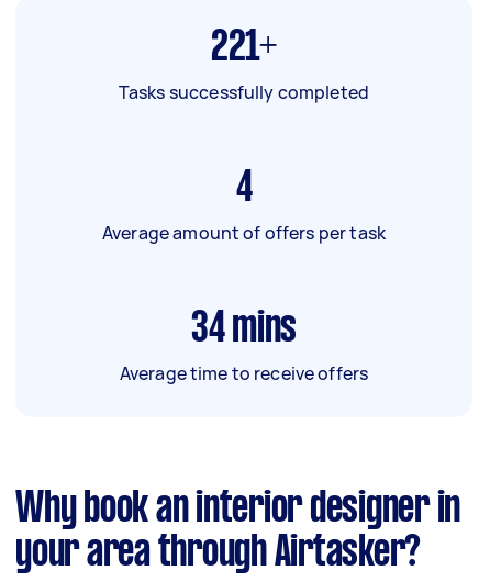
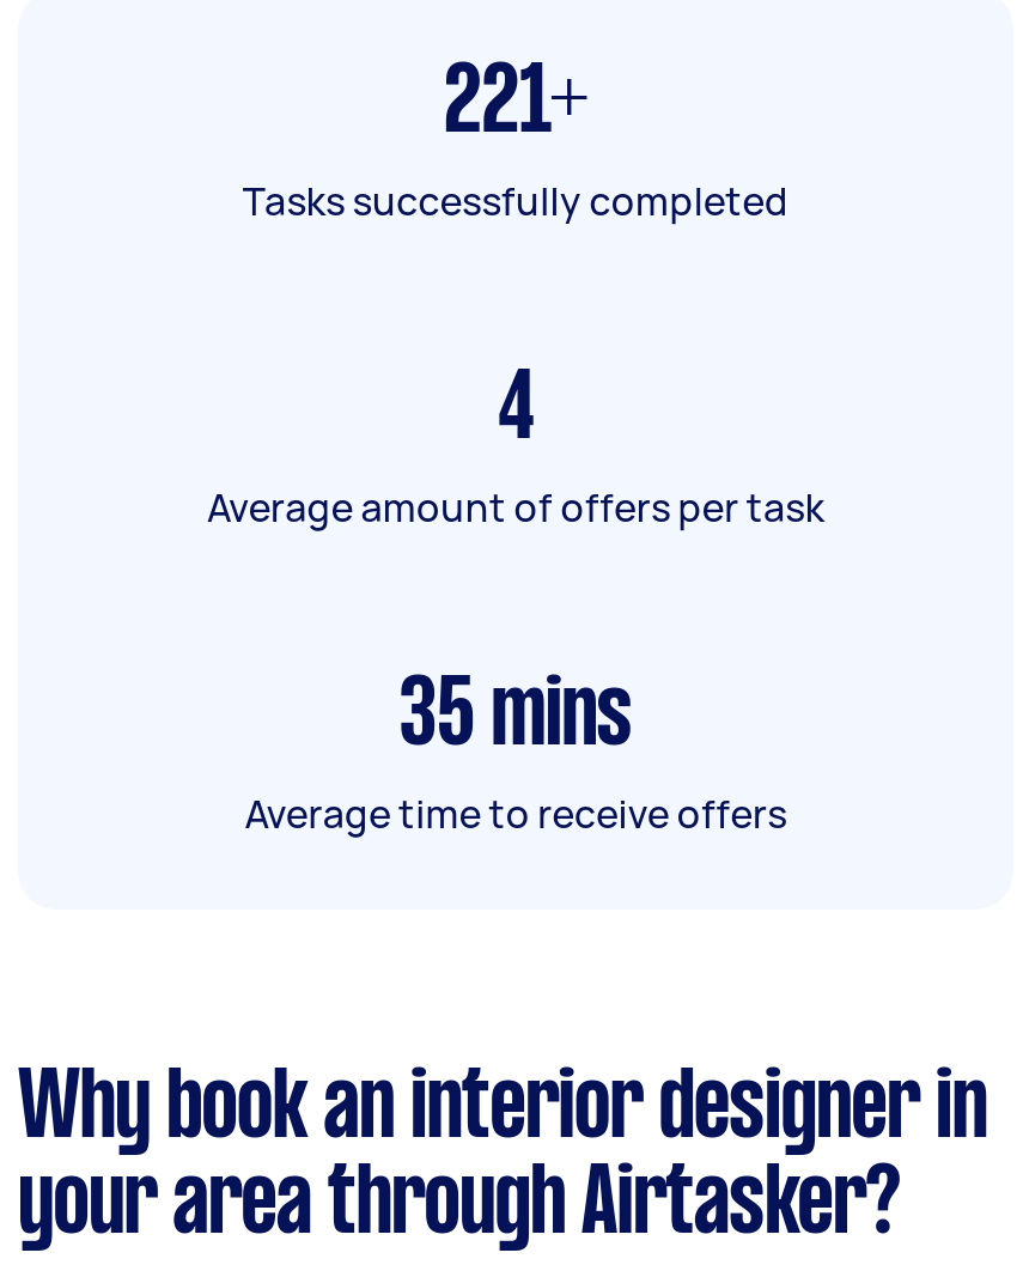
- 34 mins
+ 35 mins
